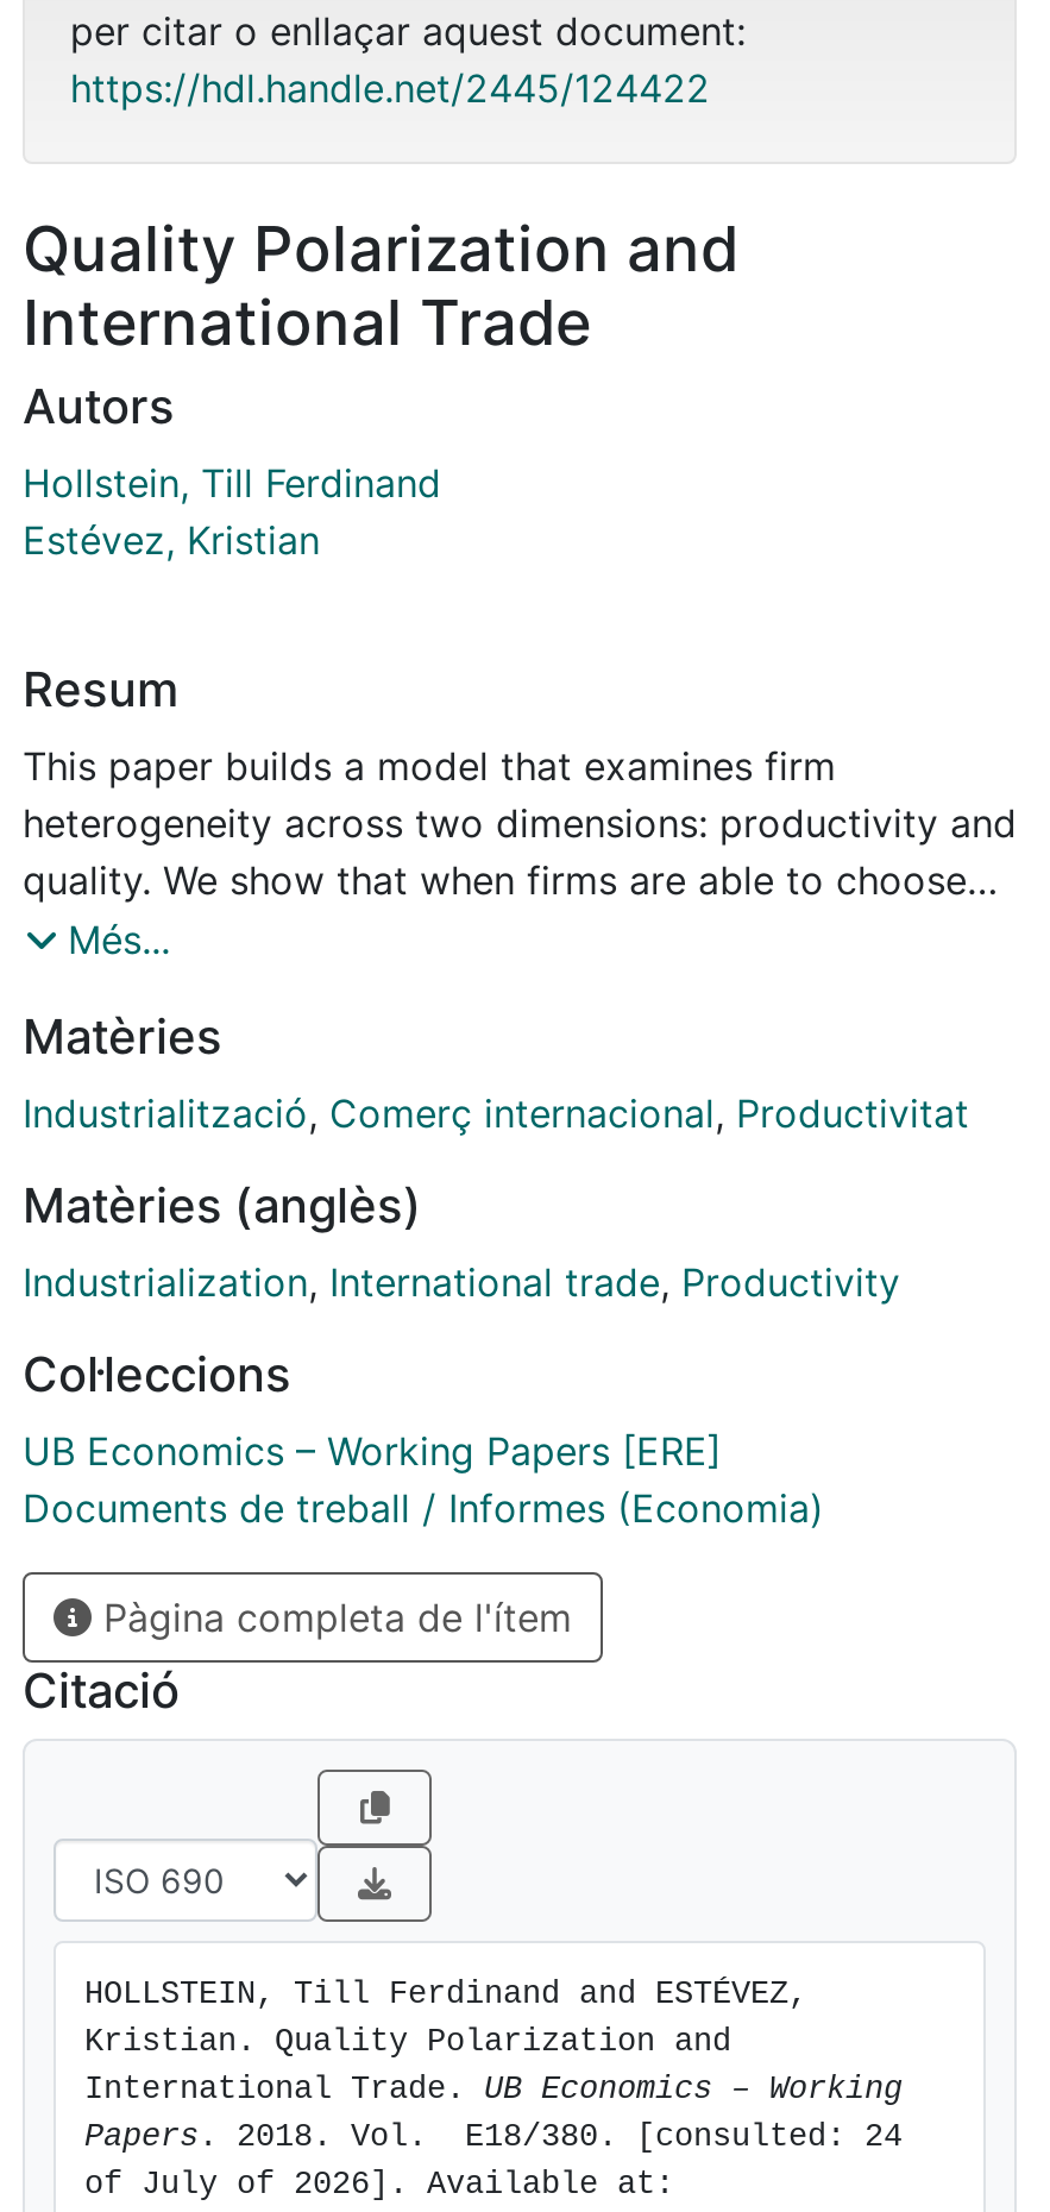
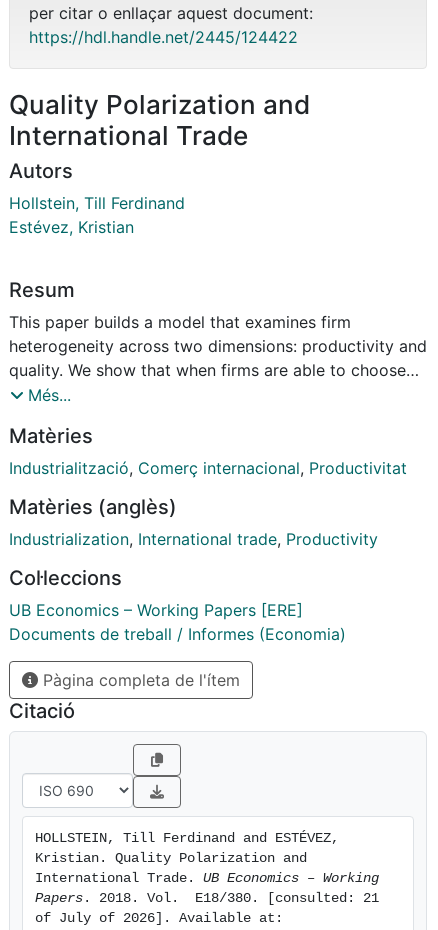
- Papers. 2018. Vol. E18/380. [consulted: 24
+ Papers. 2018. Vol. E18/380. [consulted: 21
